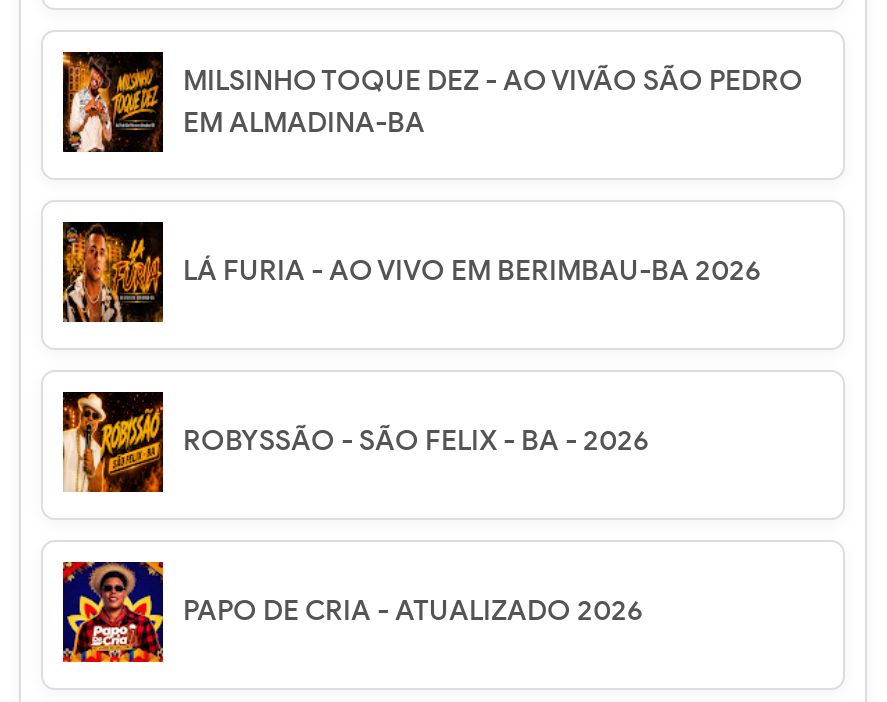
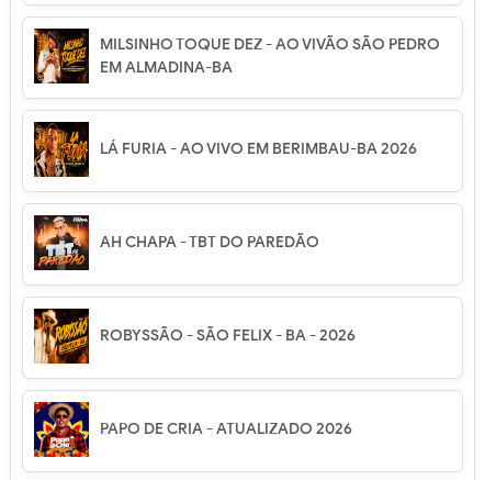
+ [image]
+ AH CHAPA - TBT DO PAREDÃO
